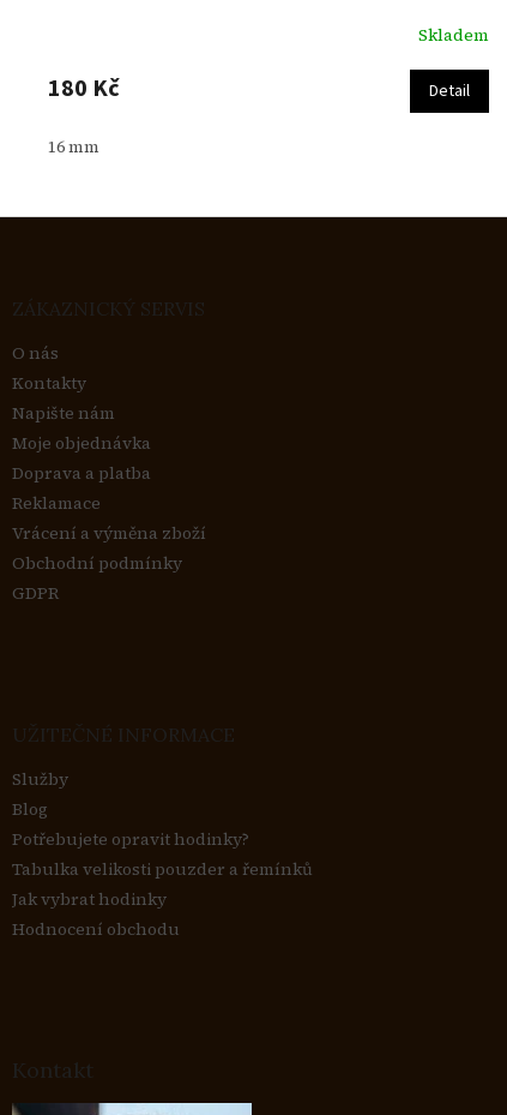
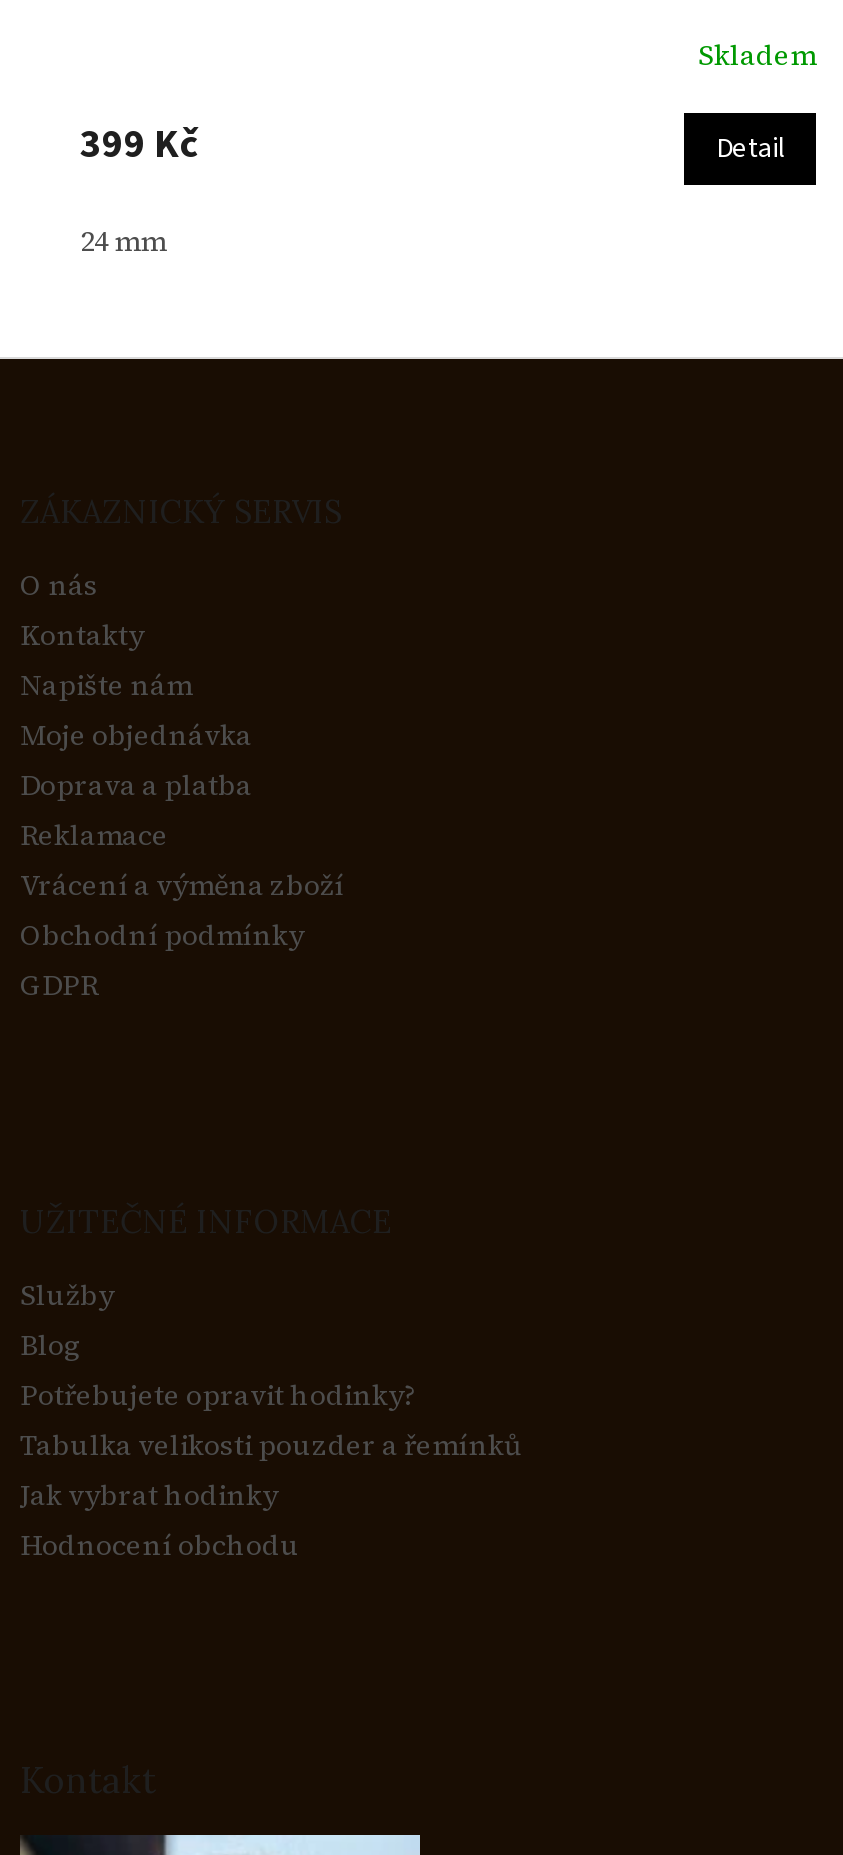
- 180 Kč
+ 399 Kč

- 16 mm
+ 24 mm
